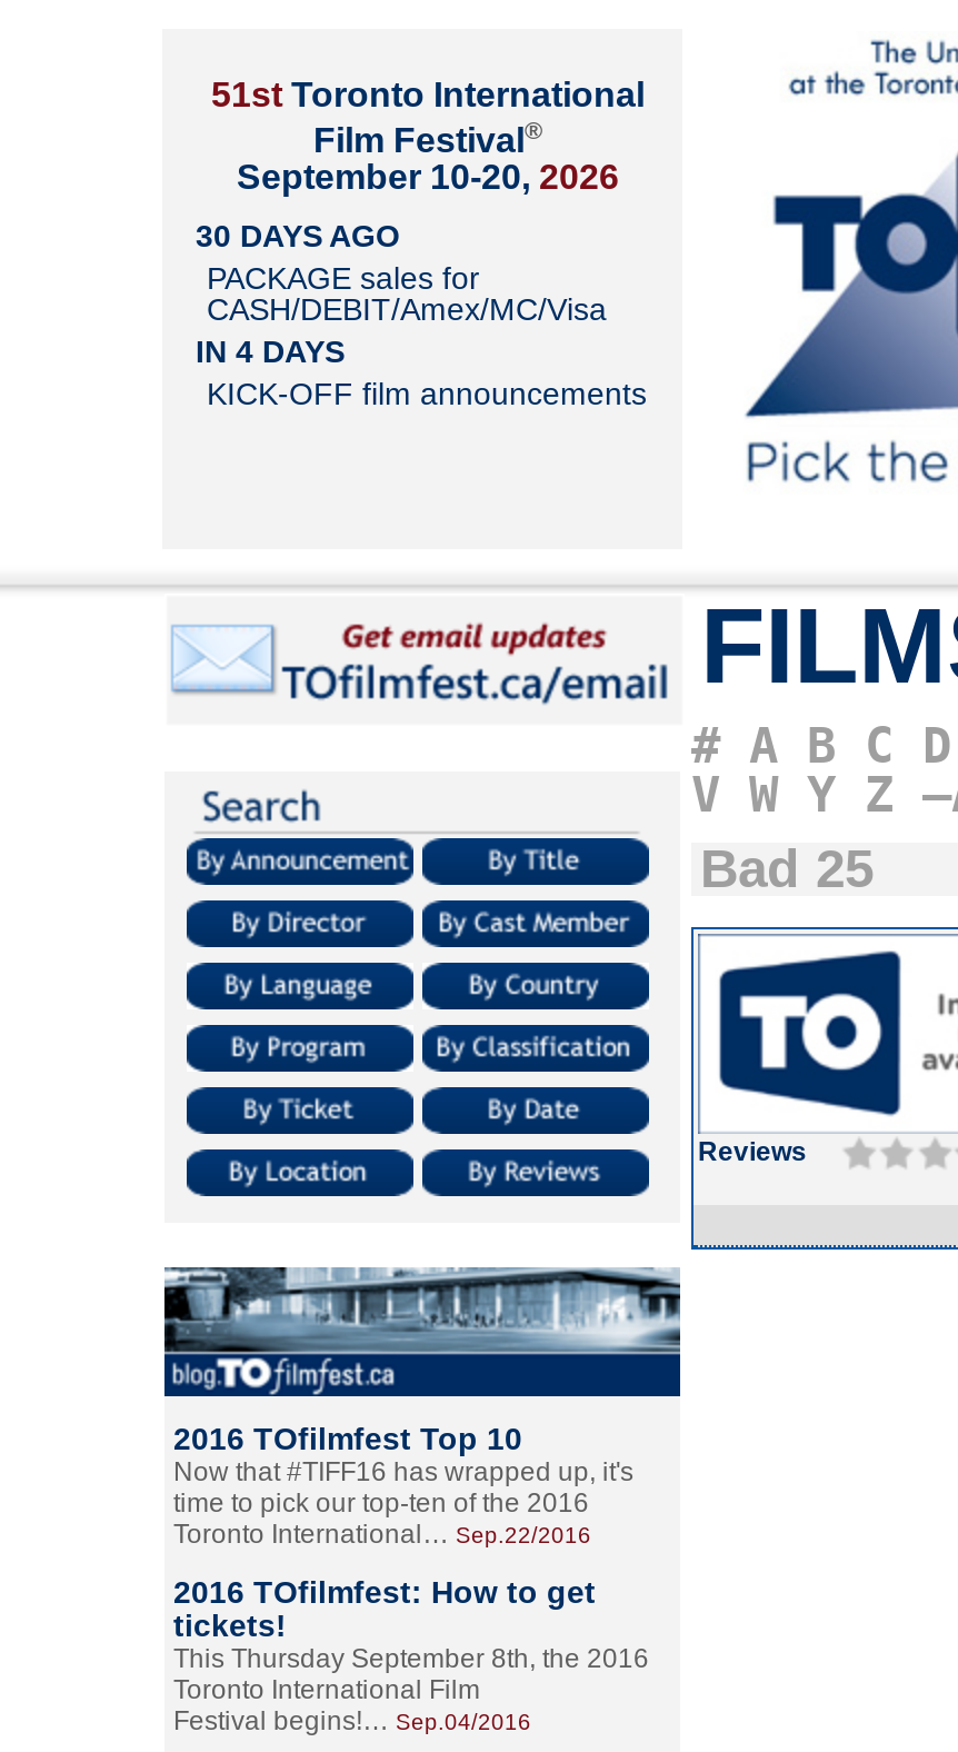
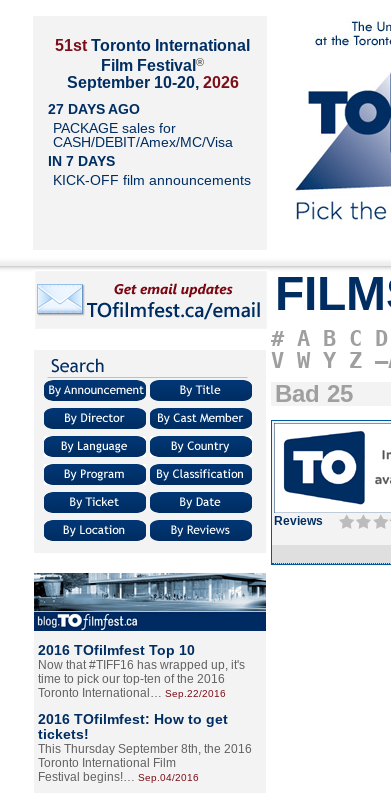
- 30 DAYS AGO
+ 27 DAYS AGO

- IN 4 DAYS
+ IN 7 DAYS
